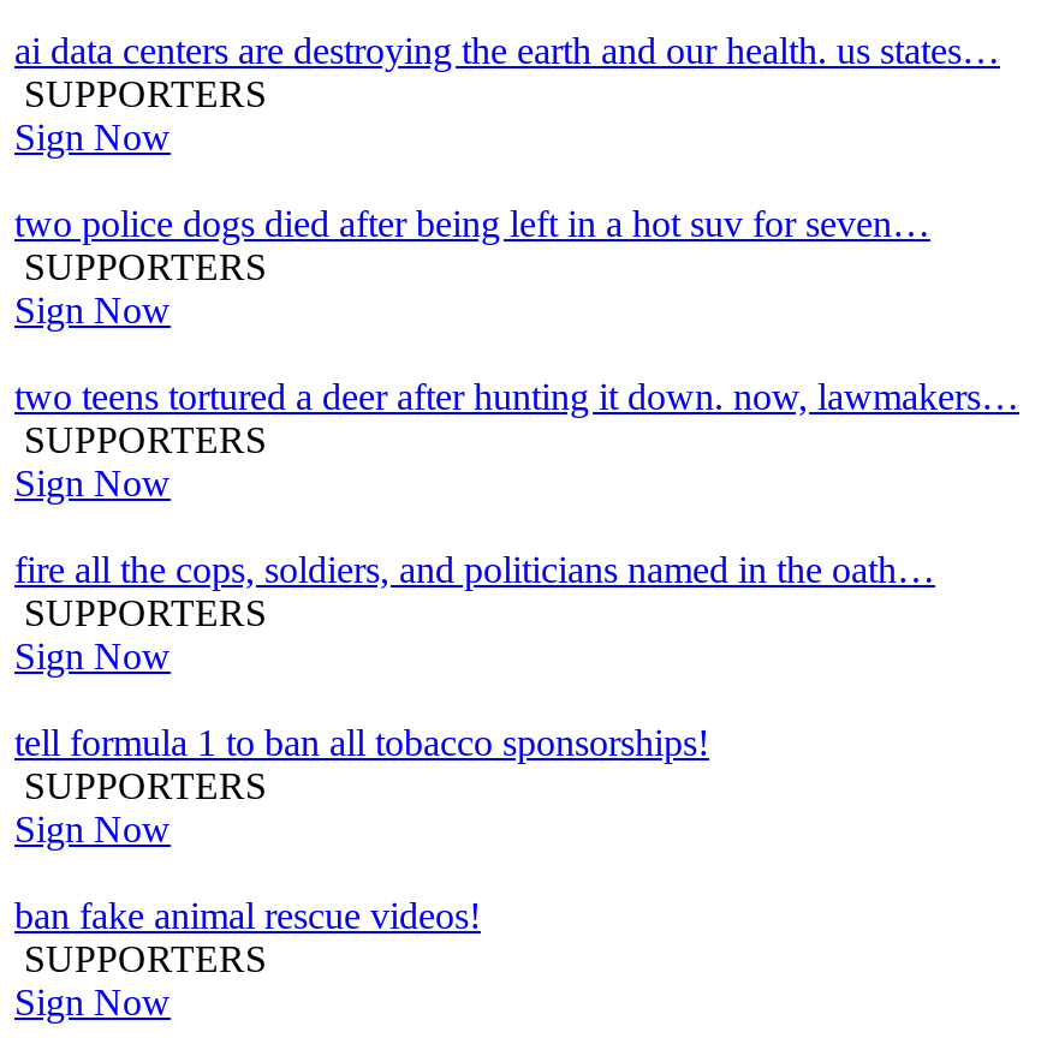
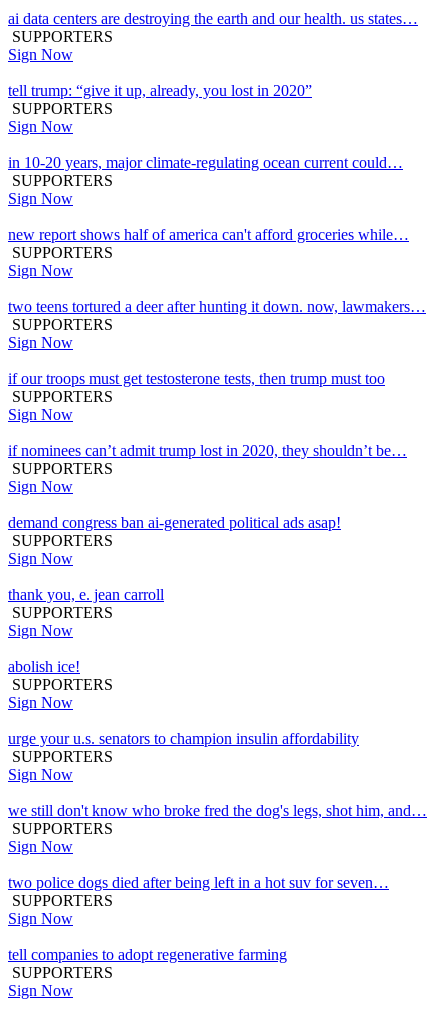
+ tell trump: “give it up, already, you lost in 2020”
+ SUPPORTERS
+ Sign Now
+ in 10-20 years, major climate-regulating ocean current could…
+ SUPPORTERS
+ Sign Now
+ new report shows half of america can't afford groceries while…

moved down: two police dogs died after being left in a hot suv for seven…

- fire all the cops, soldiers, and politicians named in the oath…
+ if our troops must get testosterone tests, then trump must too

- tell formula 1 to ban all tobacco sponsorships!
+ if nominees can’t admit trump lost in 2020, they shouldn’t be…

- ban fake animal rescue videos!
+ demand congress ban ai-generated political ads asap!
+ SUPPORTERS
+ Sign Now
+ thank you, e. jean carroll
+ SUPPORTERS
+ Sign Now
+ abolish ice!
+ SUPPORTERS
+ Sign Now
+ urge your u.s. senators to champion insulin affordability
+ SUPPORTERS
+ Sign Now
+ we still don't know who broke fred the dog's legs, shot him, and…
+ SUPPORTERS
+ Sign Now
+ SUPPORTERS
+ Sign Now
+ tell companies to adopt regenerative farming
